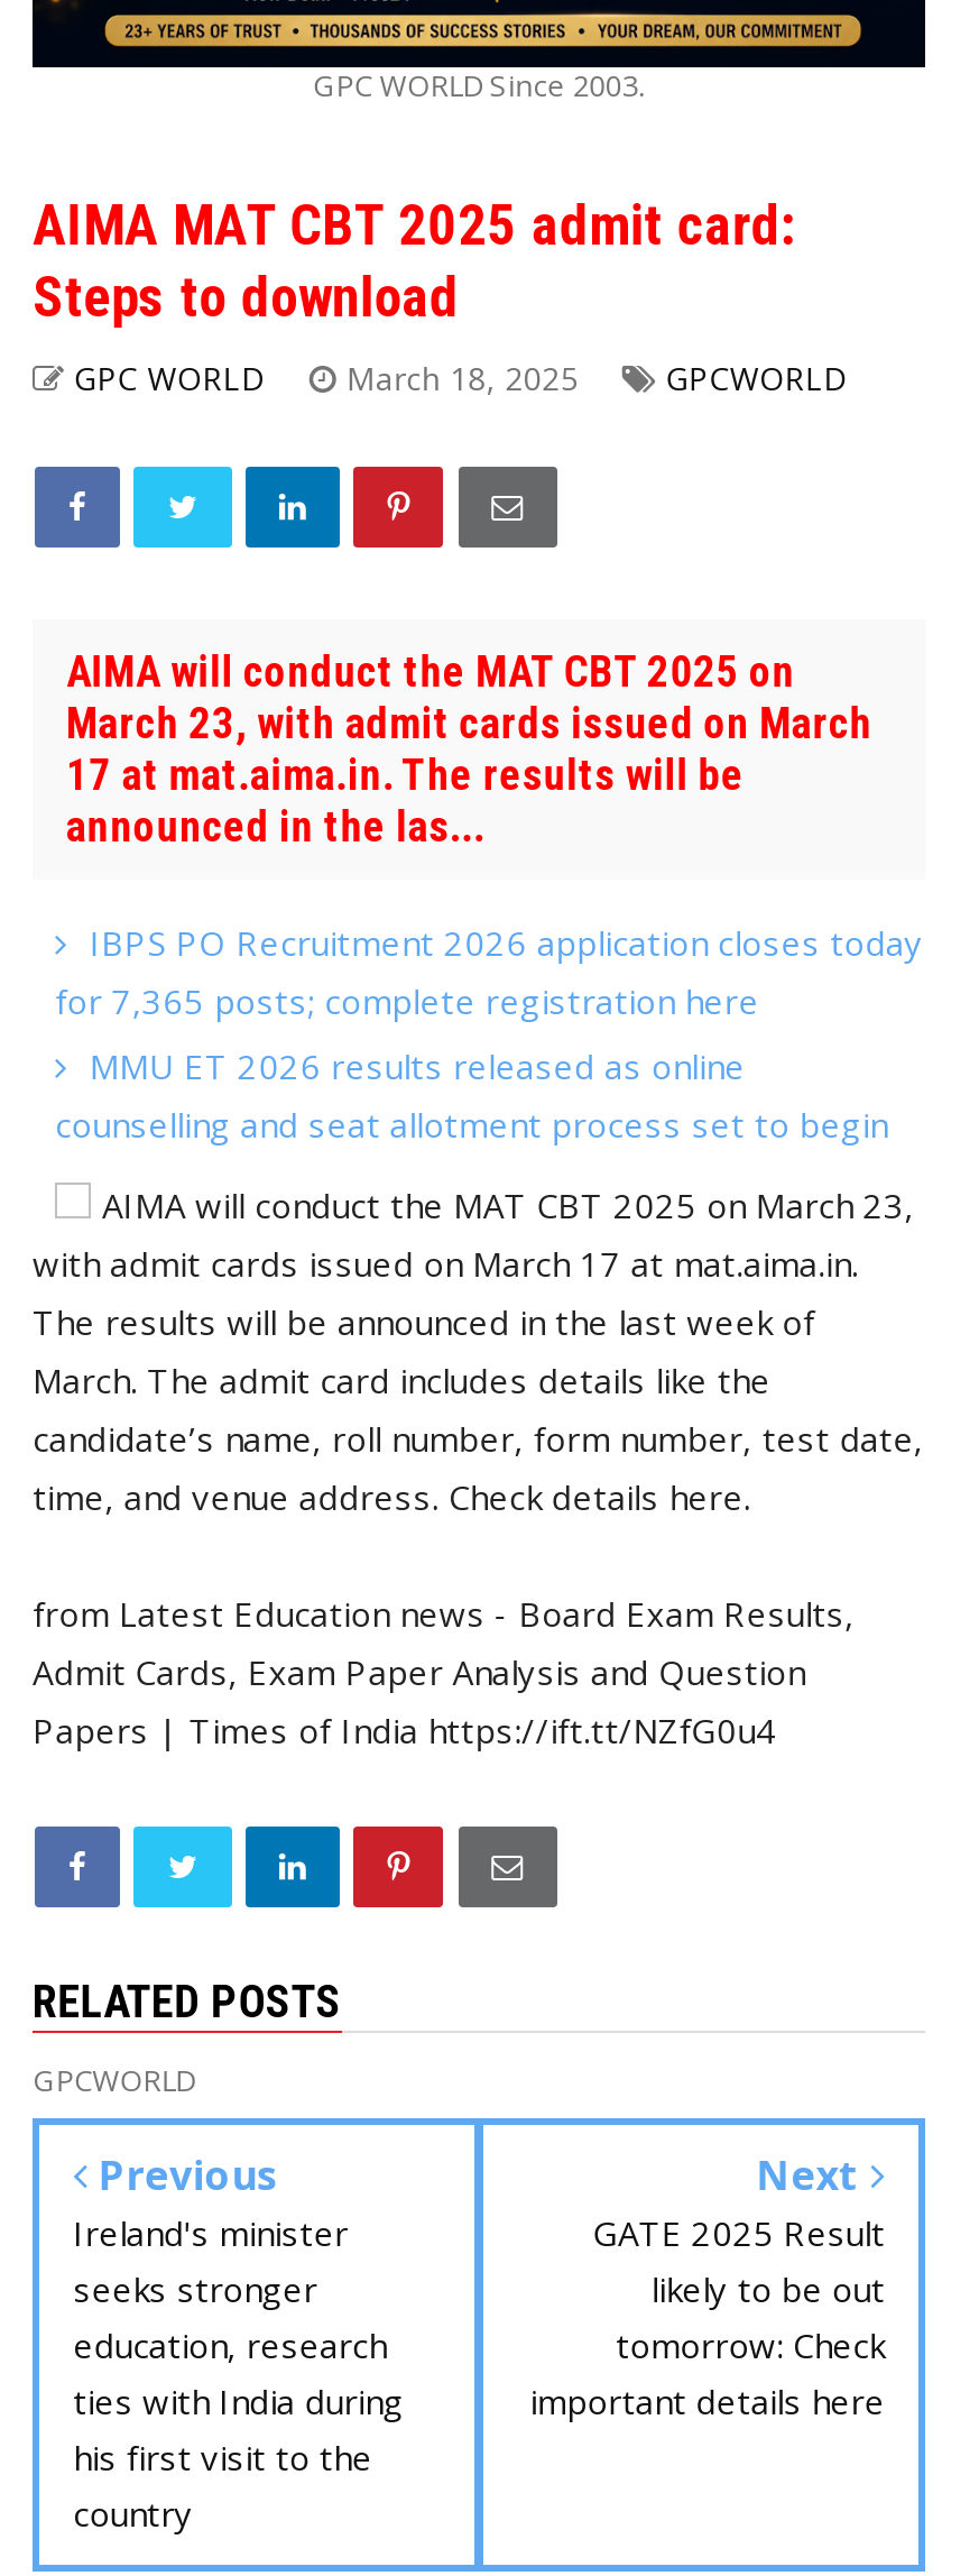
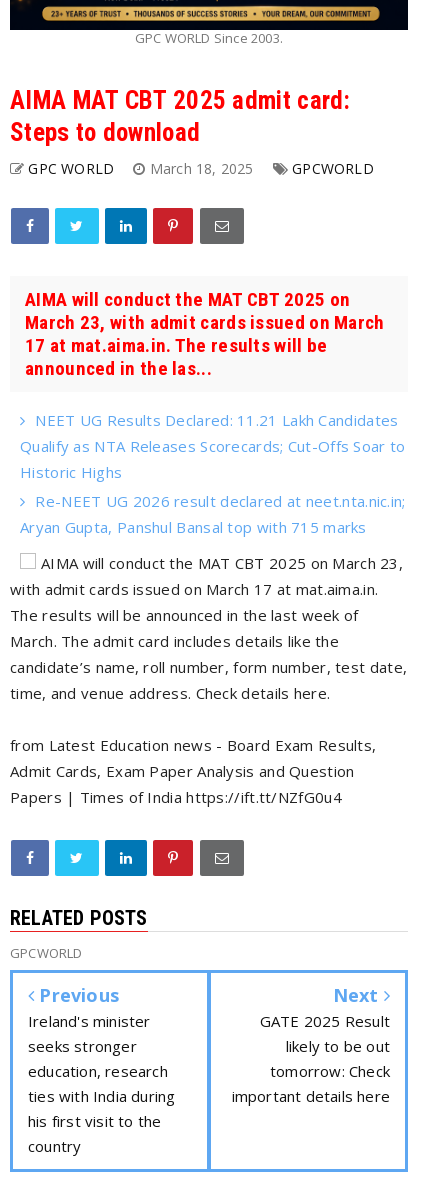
- IBPS PO Recruitment 2026 application closes today
- for 7,365 posts; complete registration here
- MMU ET 2026 results released as online
- counselling and seat allotment process set to begin
+ NEET UG Results Declared: 11.21 Lakh Candidates
+ Qualify as NTA Releases Scorecards; Cut-Offs Soar to
+ Historic Highs
+ Re-NEET UG 2026 result declared at neet.nta.nic.in;
+ Aryan Gupta, Panshul Bansal top with 715 marks
